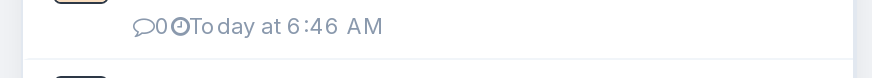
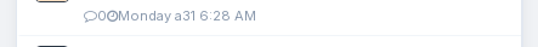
- 0 Today at 6:46 AM
+ 0 Monday a31 6:28 AM
